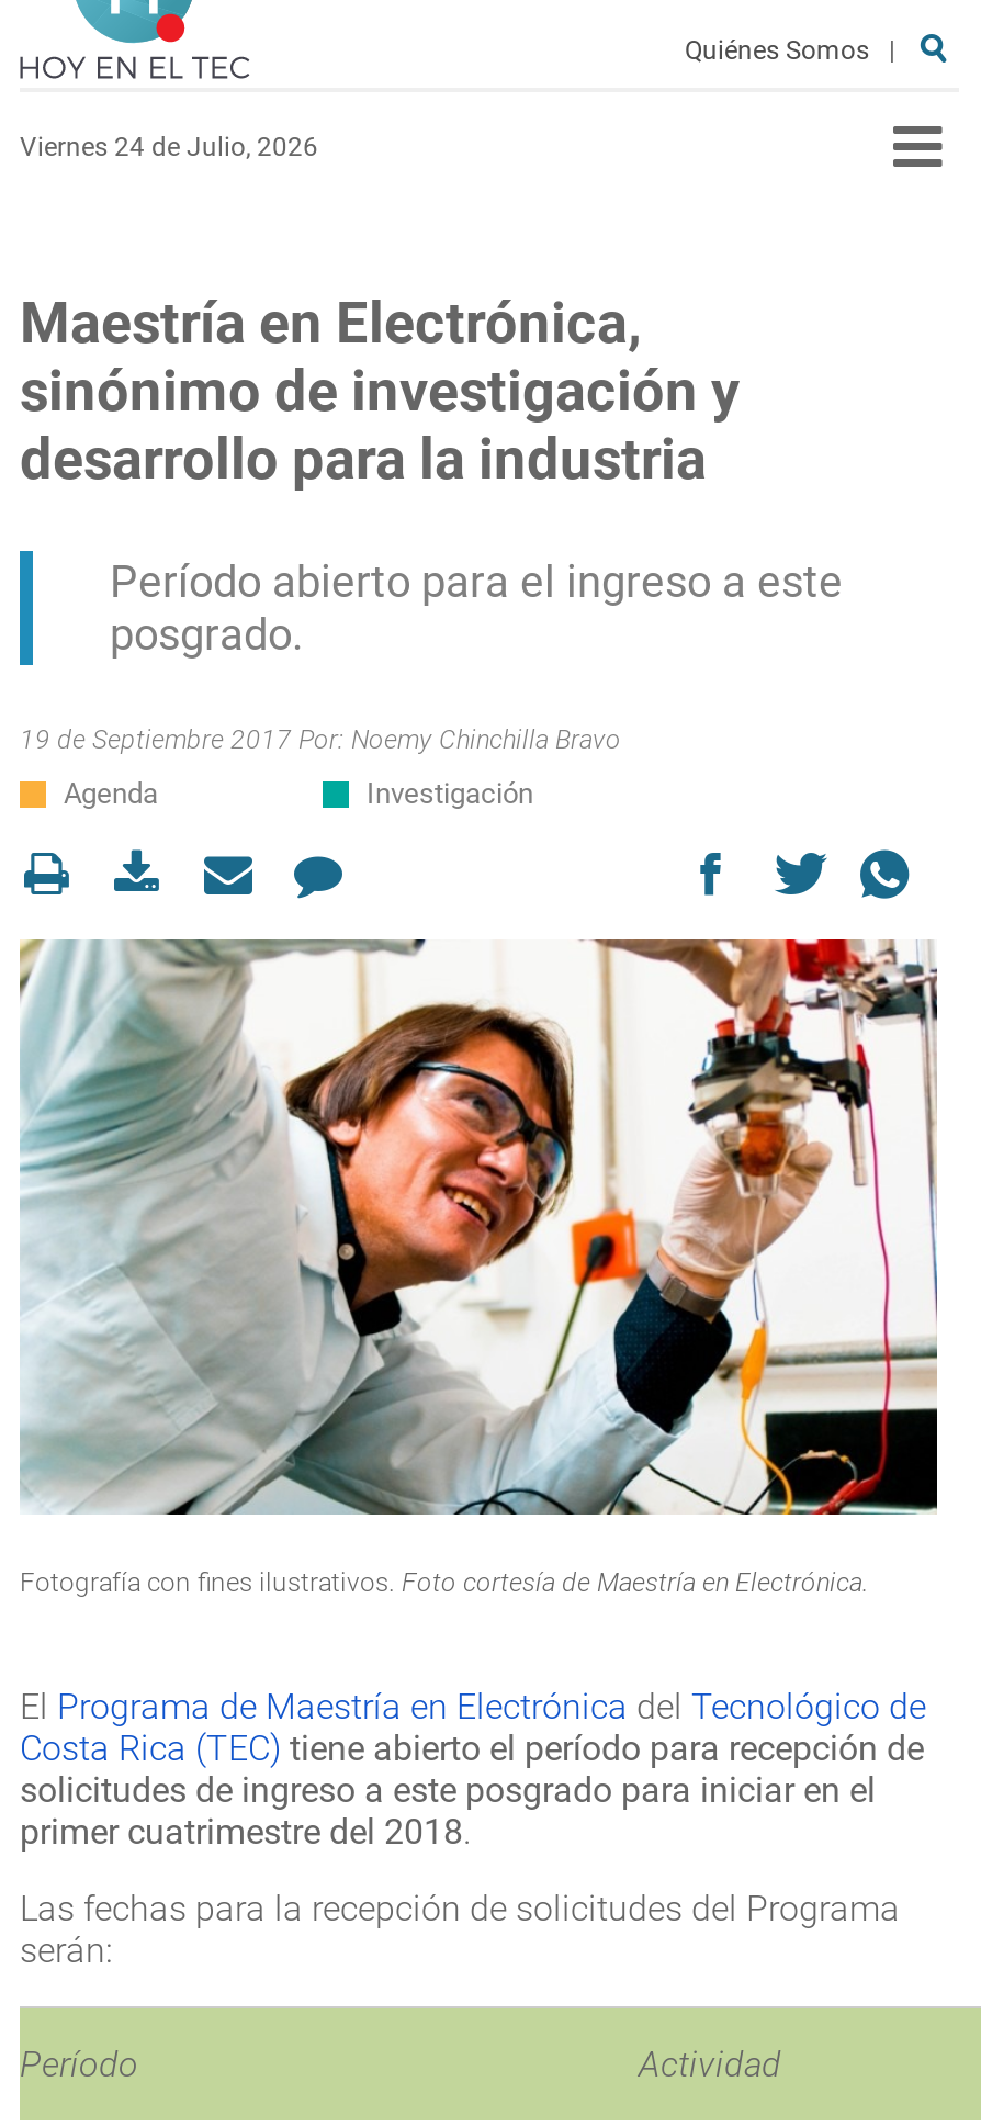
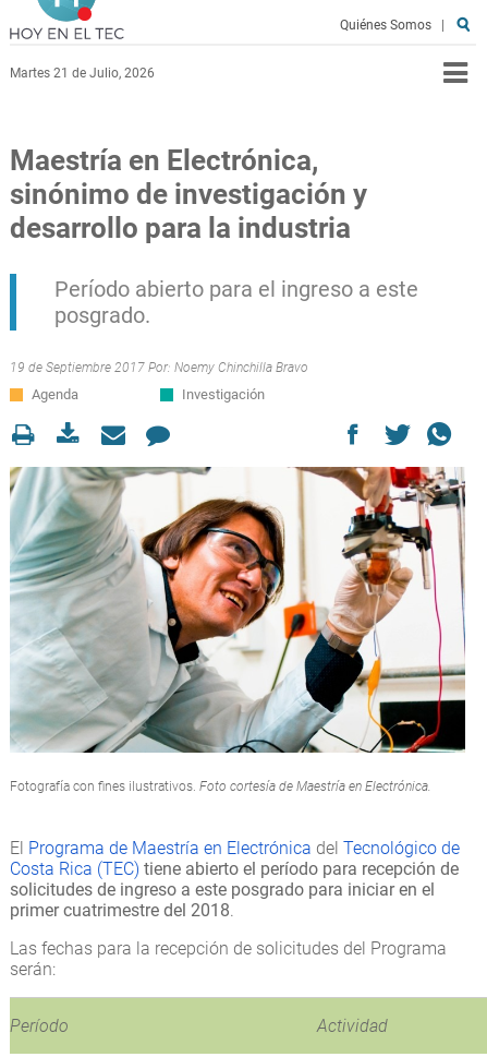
- Viernes 24 de Julio, 2026
+ Martes 21 de Julio, 2026
